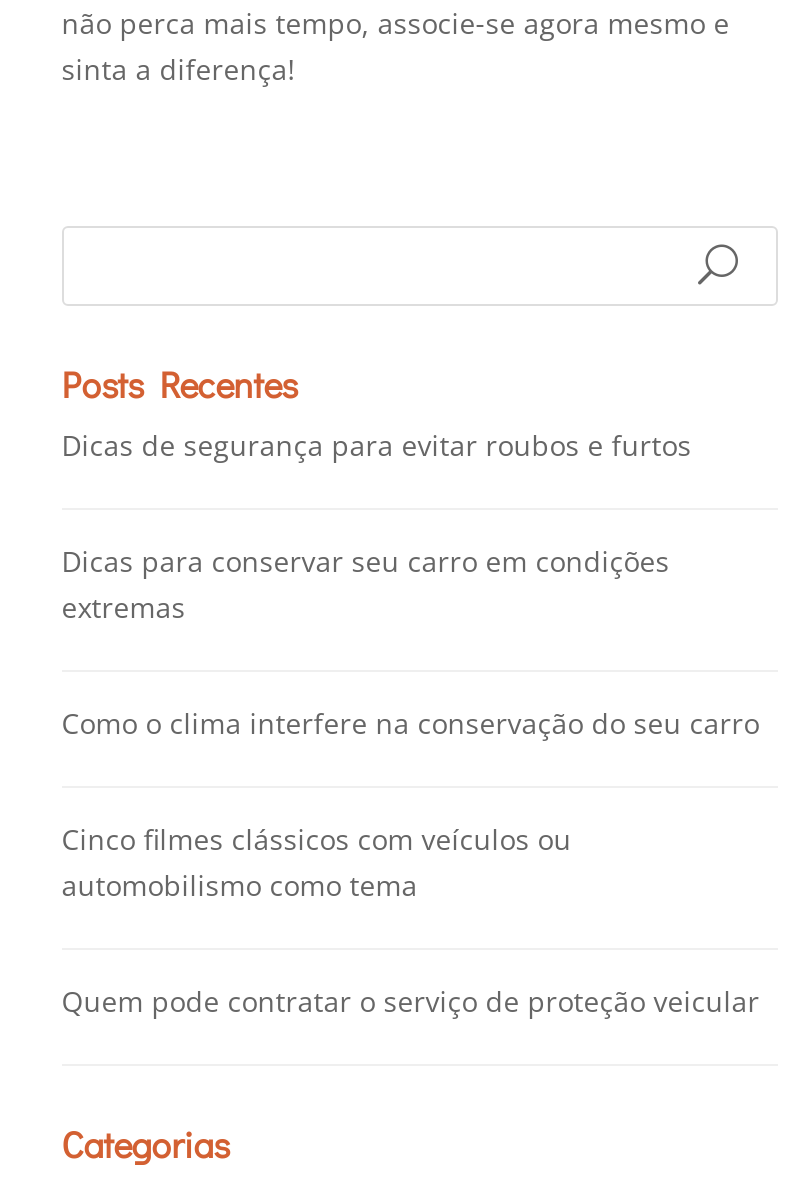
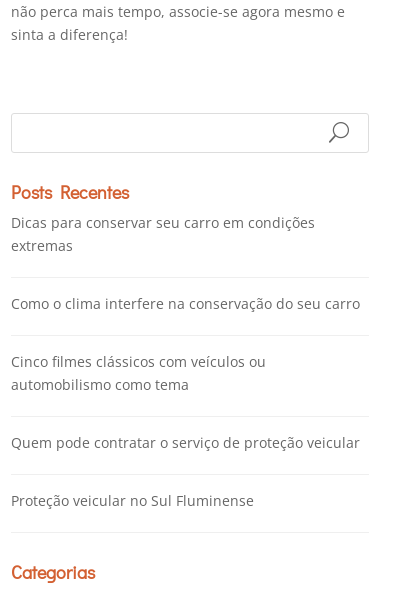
- Dicas de segurança para evitar roubos e furtos

moved up: Dicas para conservar seu carro em condições | extremas | Como o clima interfere na conservação do seu carro | Cinco filmes clássicos com veículos ou | automobilismo como tema | Quem pode contratar o serviço de proteção veicular

+ Proteção veicular no Sul Fluminense
